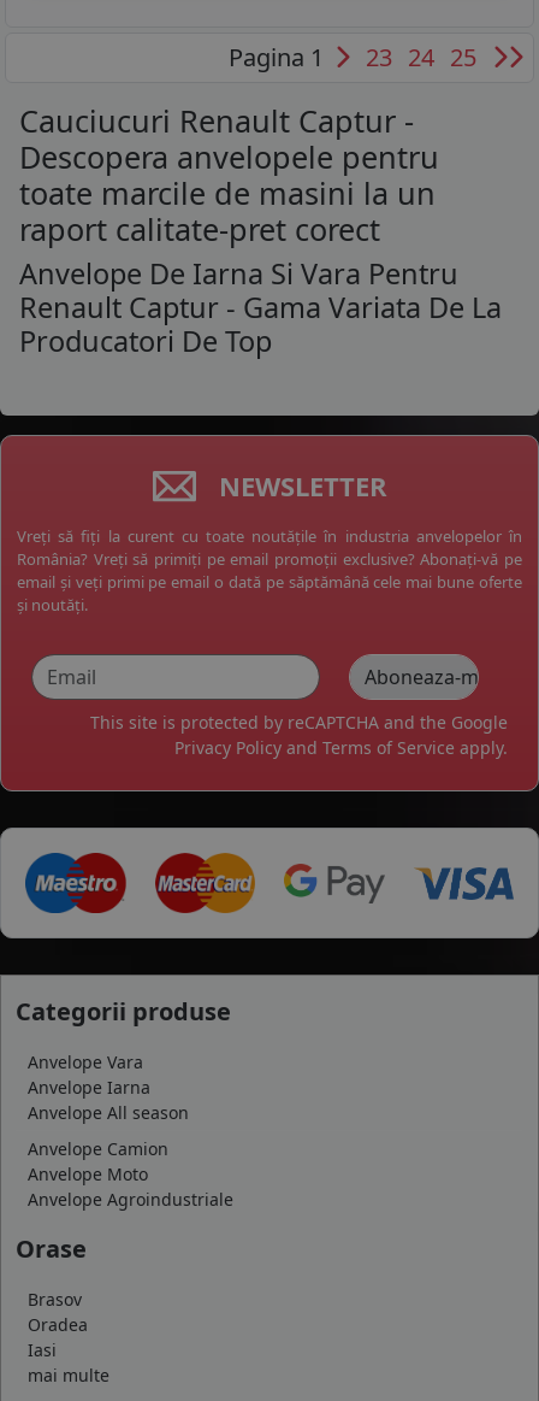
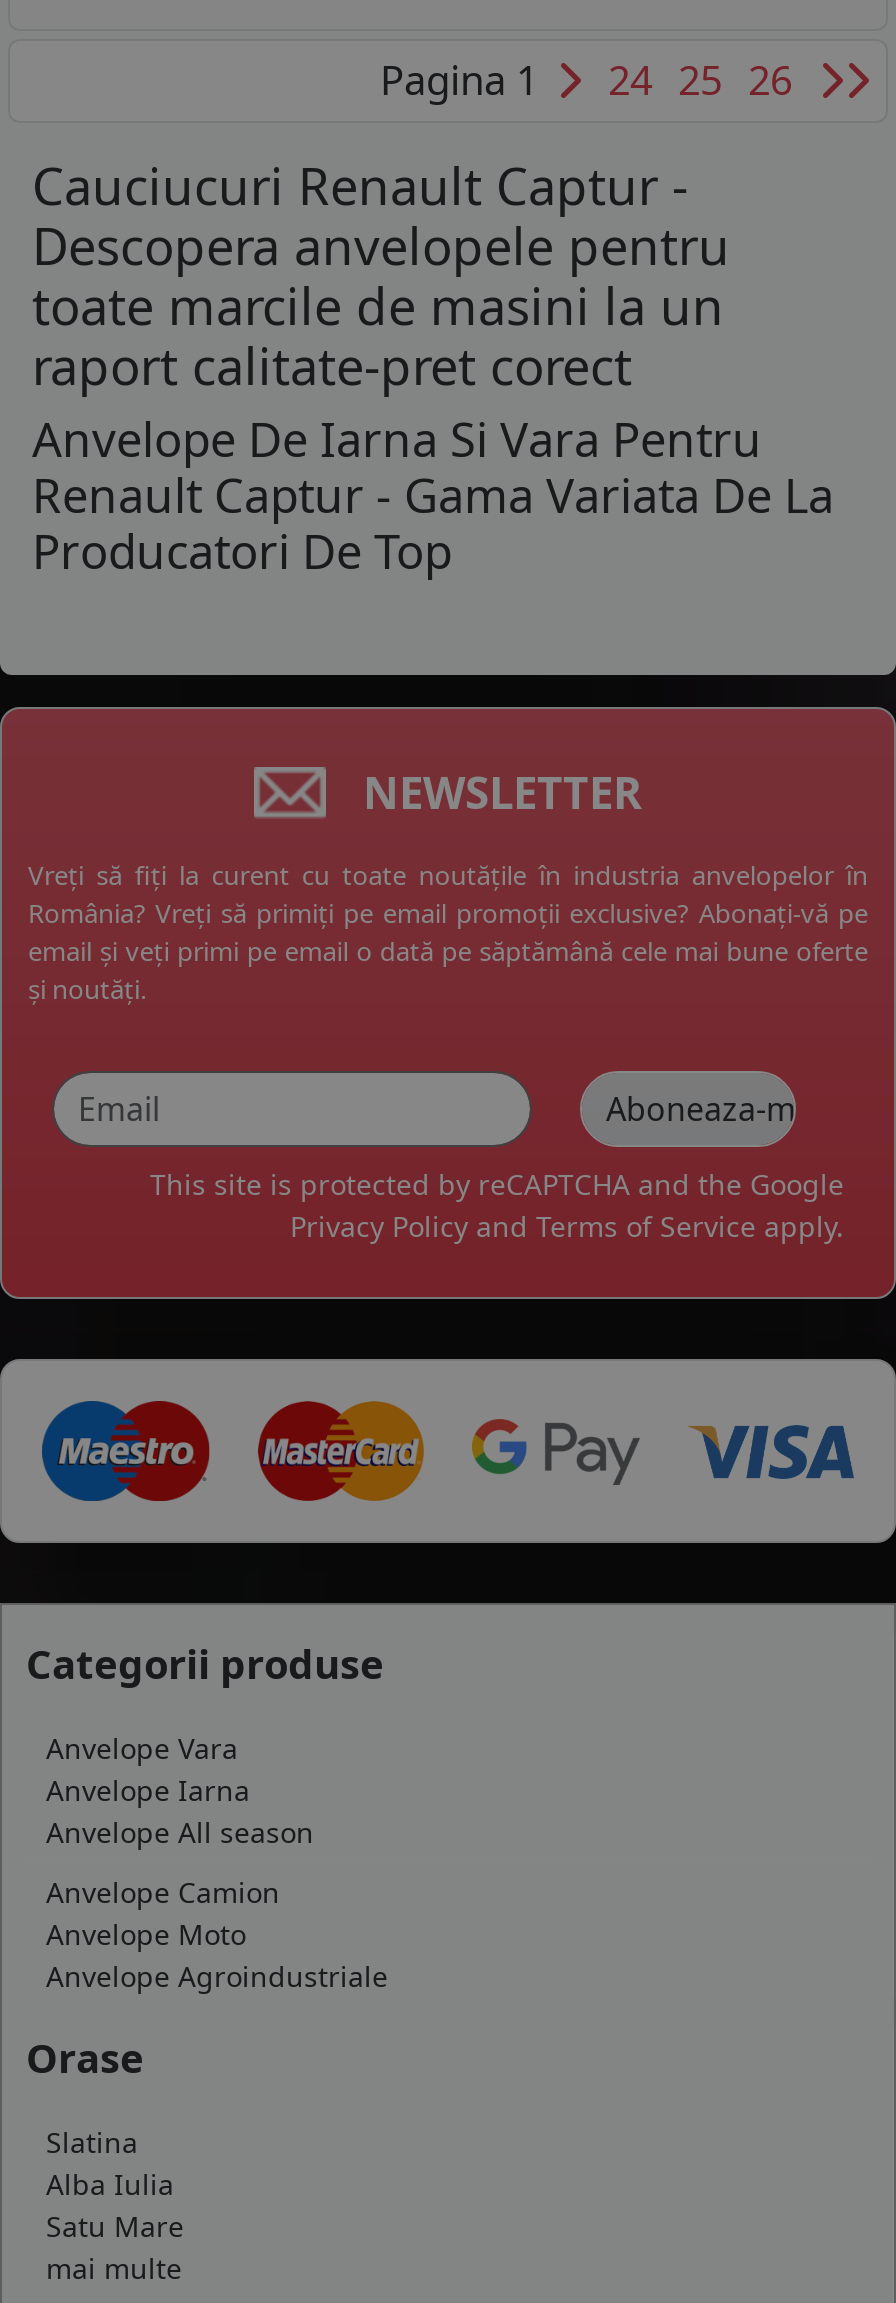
- Pagina 1 23 24 25
+ Pagina 1 24 25 26

- Brasov
- Oradea
- Iasi
+ Slatina
+ Alba Iulia
+ Satu Mare
